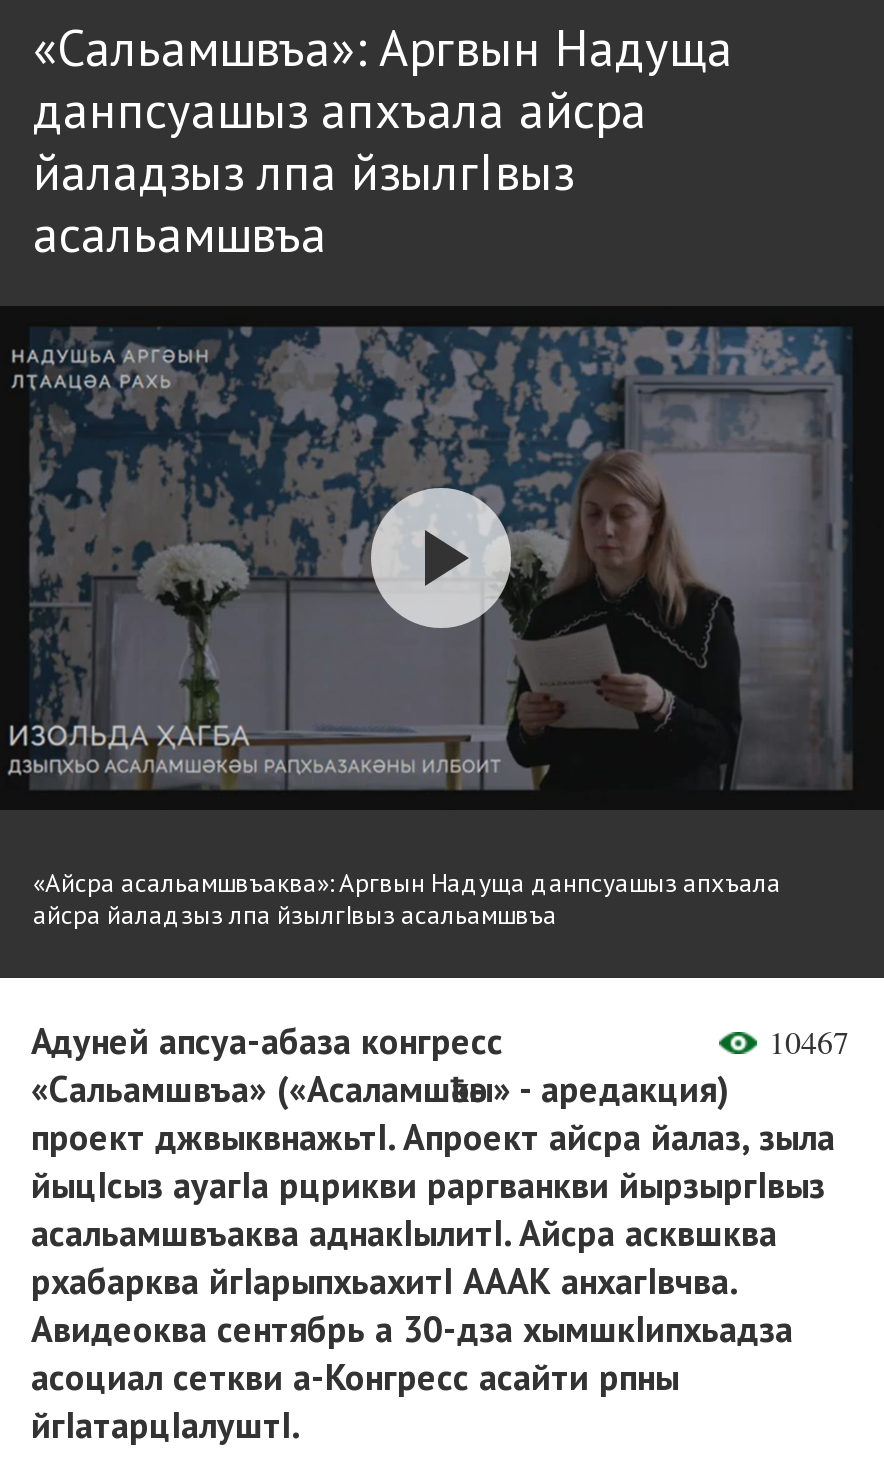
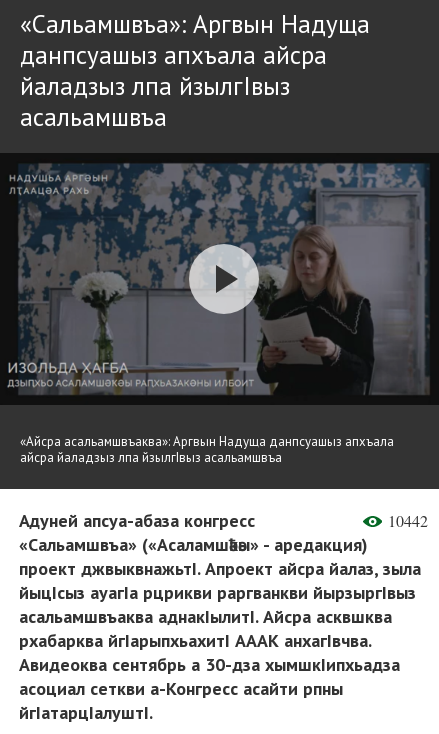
- 10467
+ 10442
